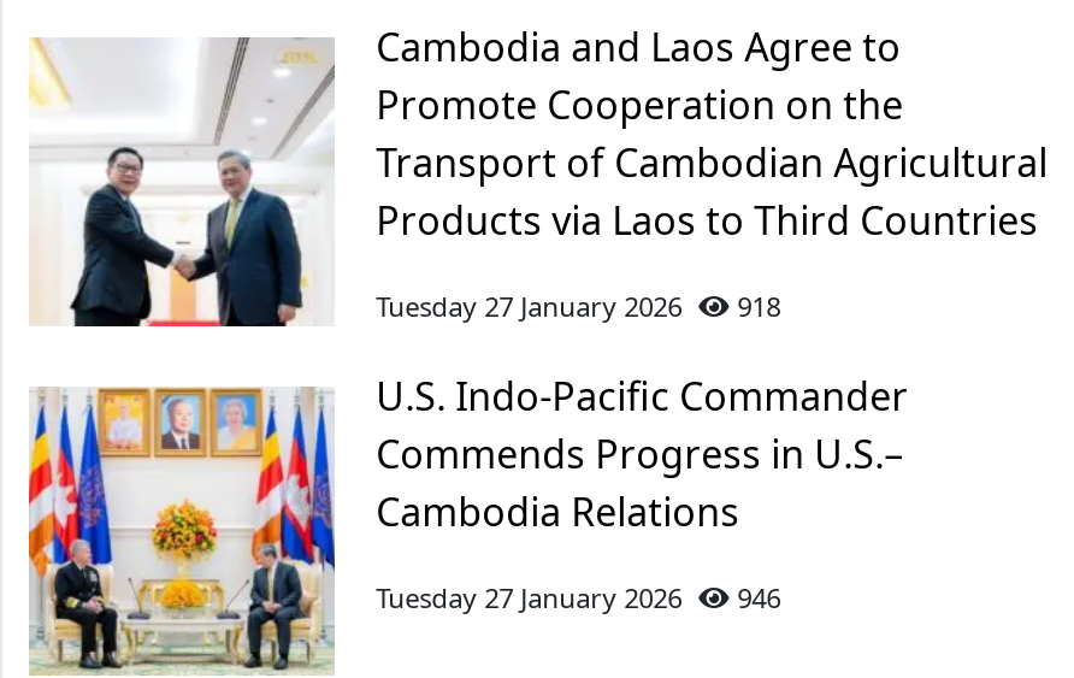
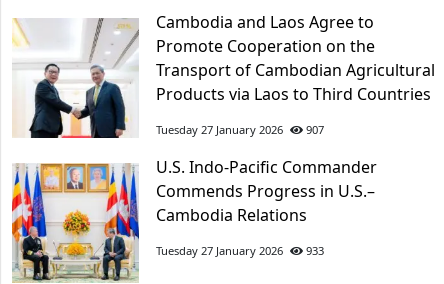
- Tuesday 27 January 2026 918
+ Tuesday 27 January 2026 907

- Tuesday 27 January 2026 946
+ Tuesday 27 January 2026 933
